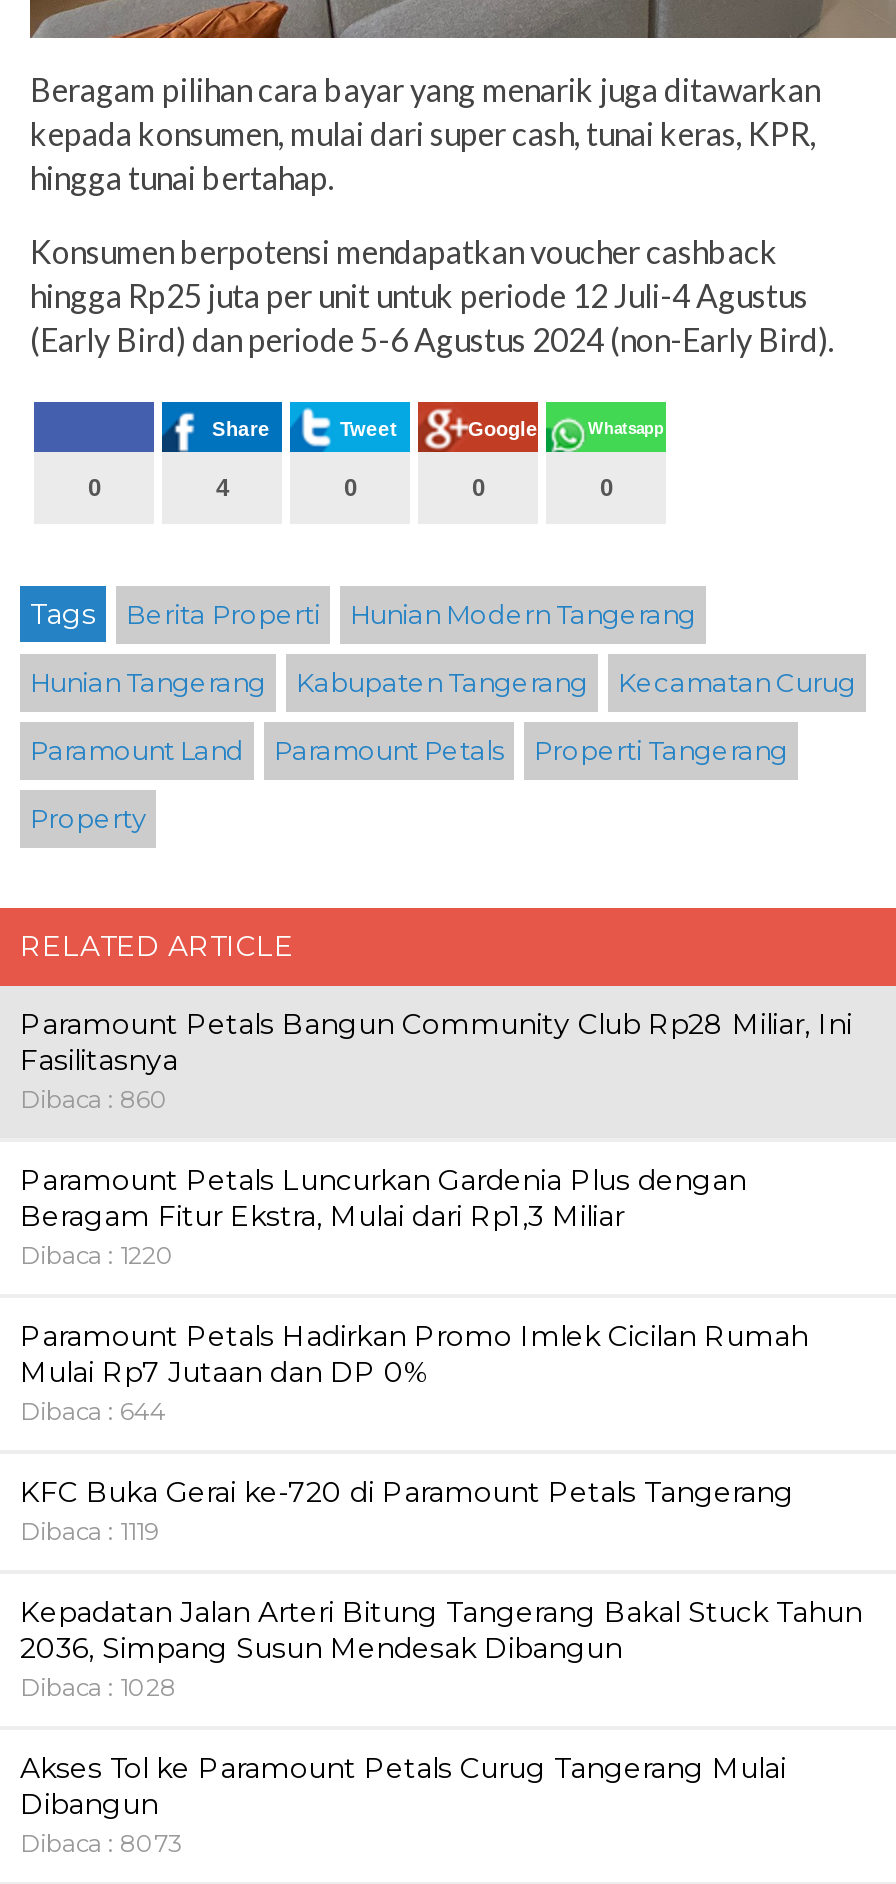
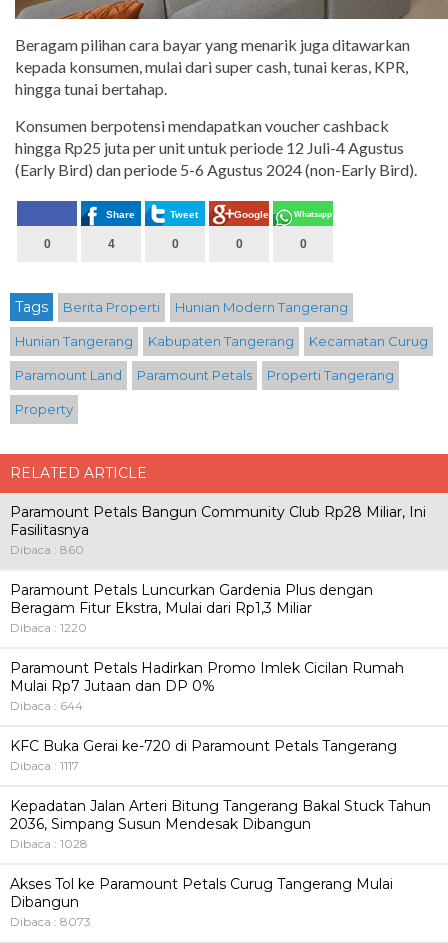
- Dibaca : 1119
+ Dibaca : 1117
